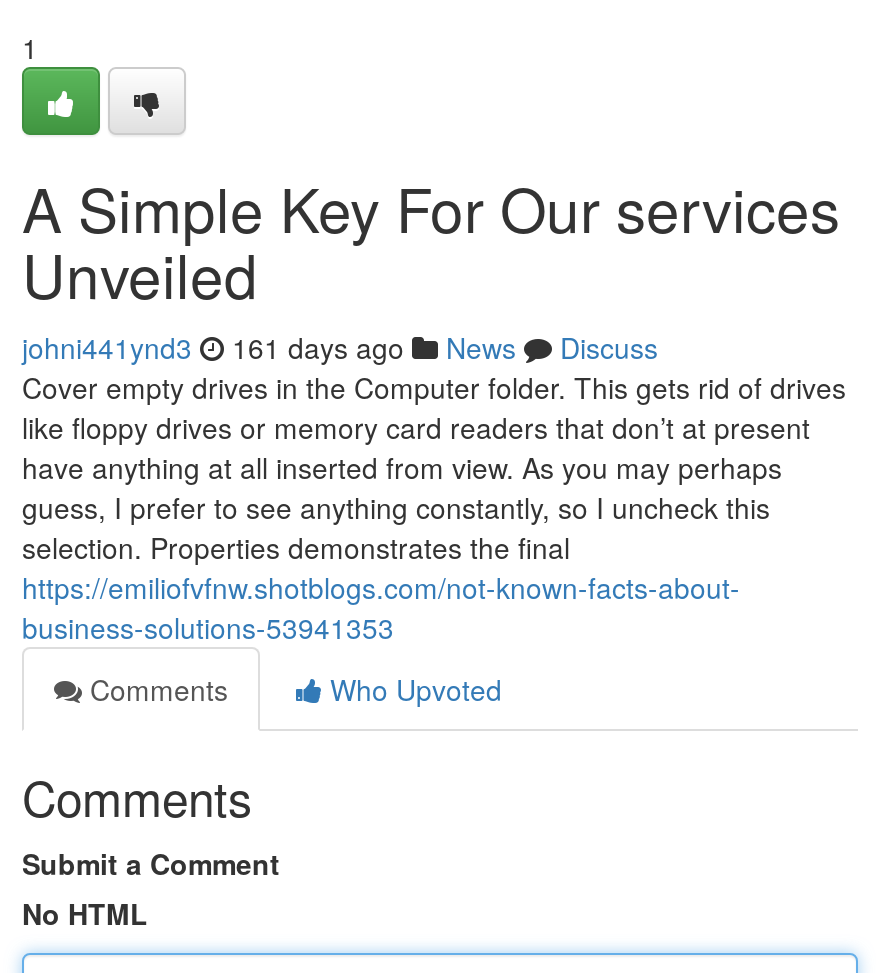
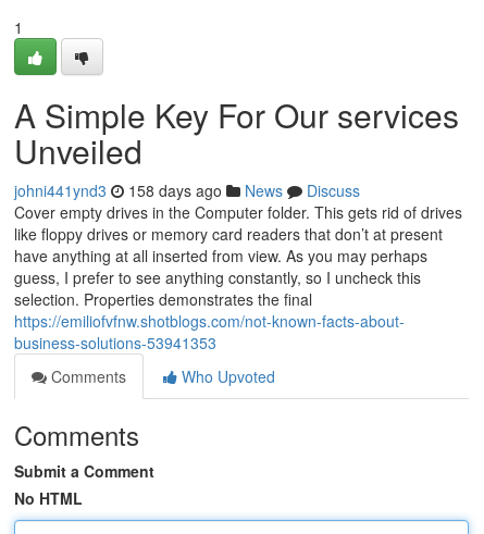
- johni441ynd3 161 days ago News Discuss
+ johni441ynd3 158 days ago News Discuss
